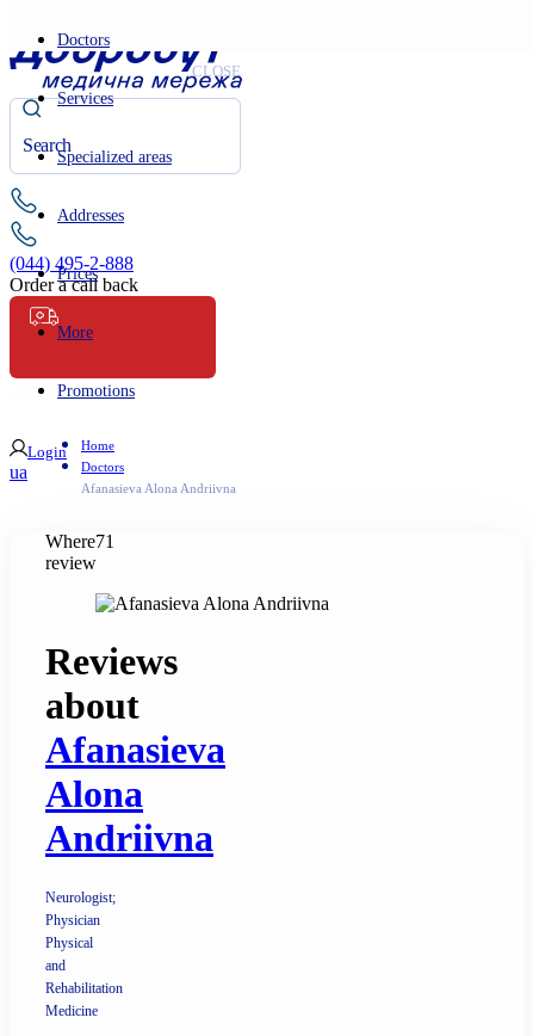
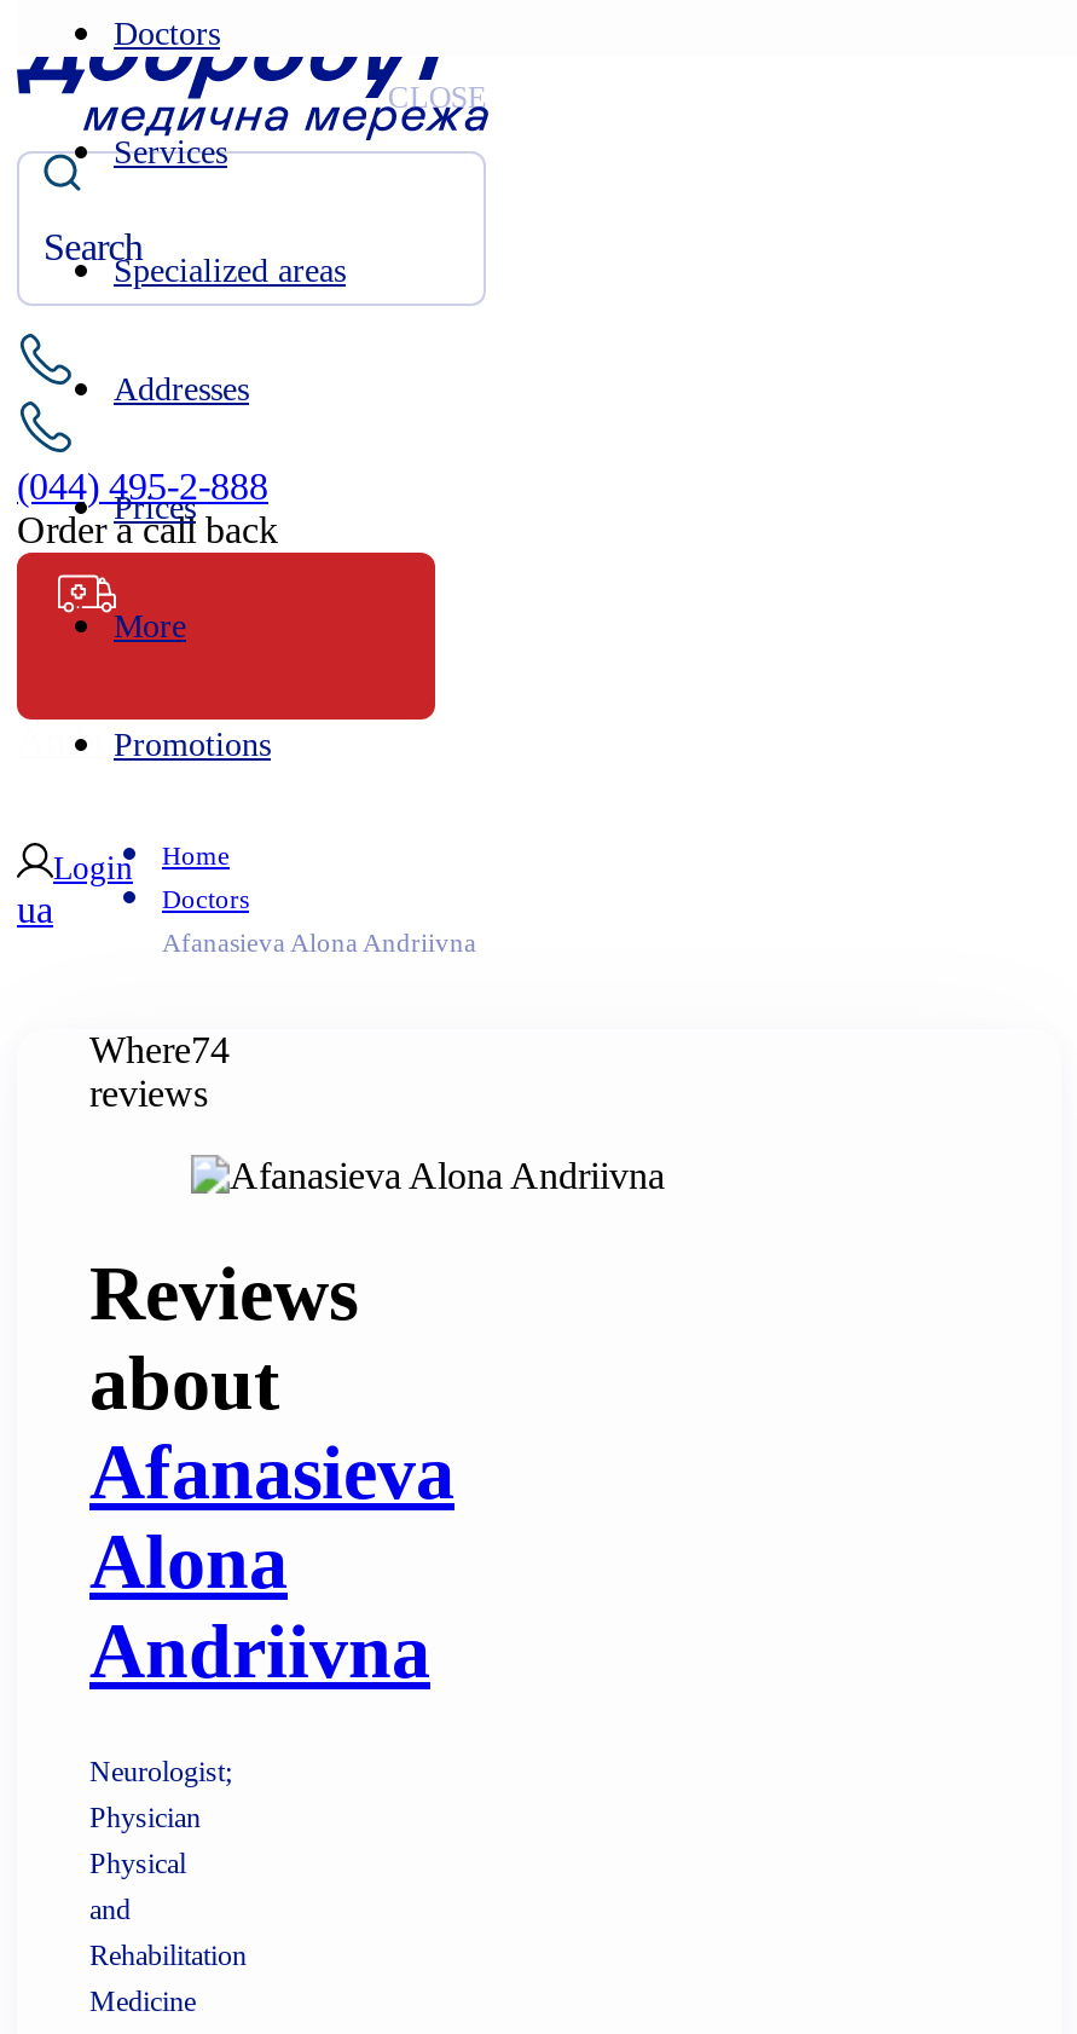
- Where71
- review
+ Where74
+ reviews
